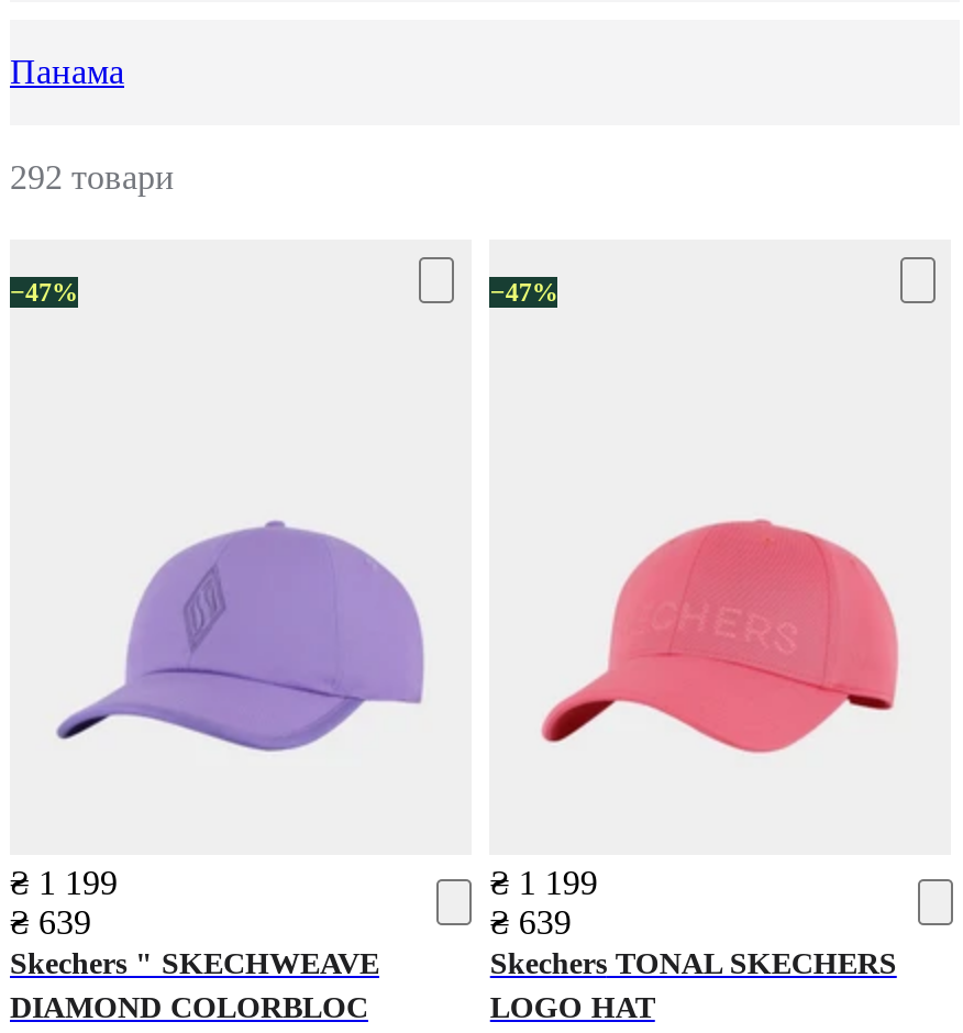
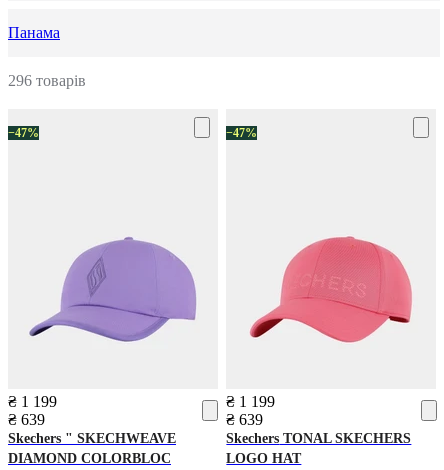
- 292 товари
+ 296 товарів
